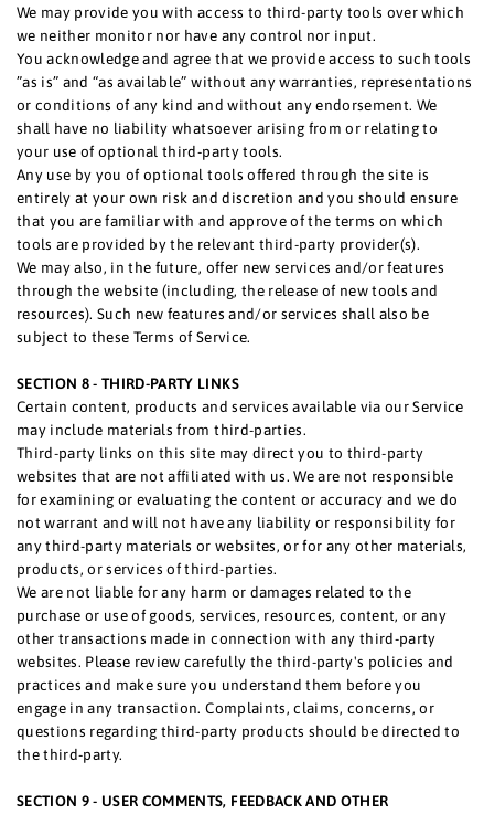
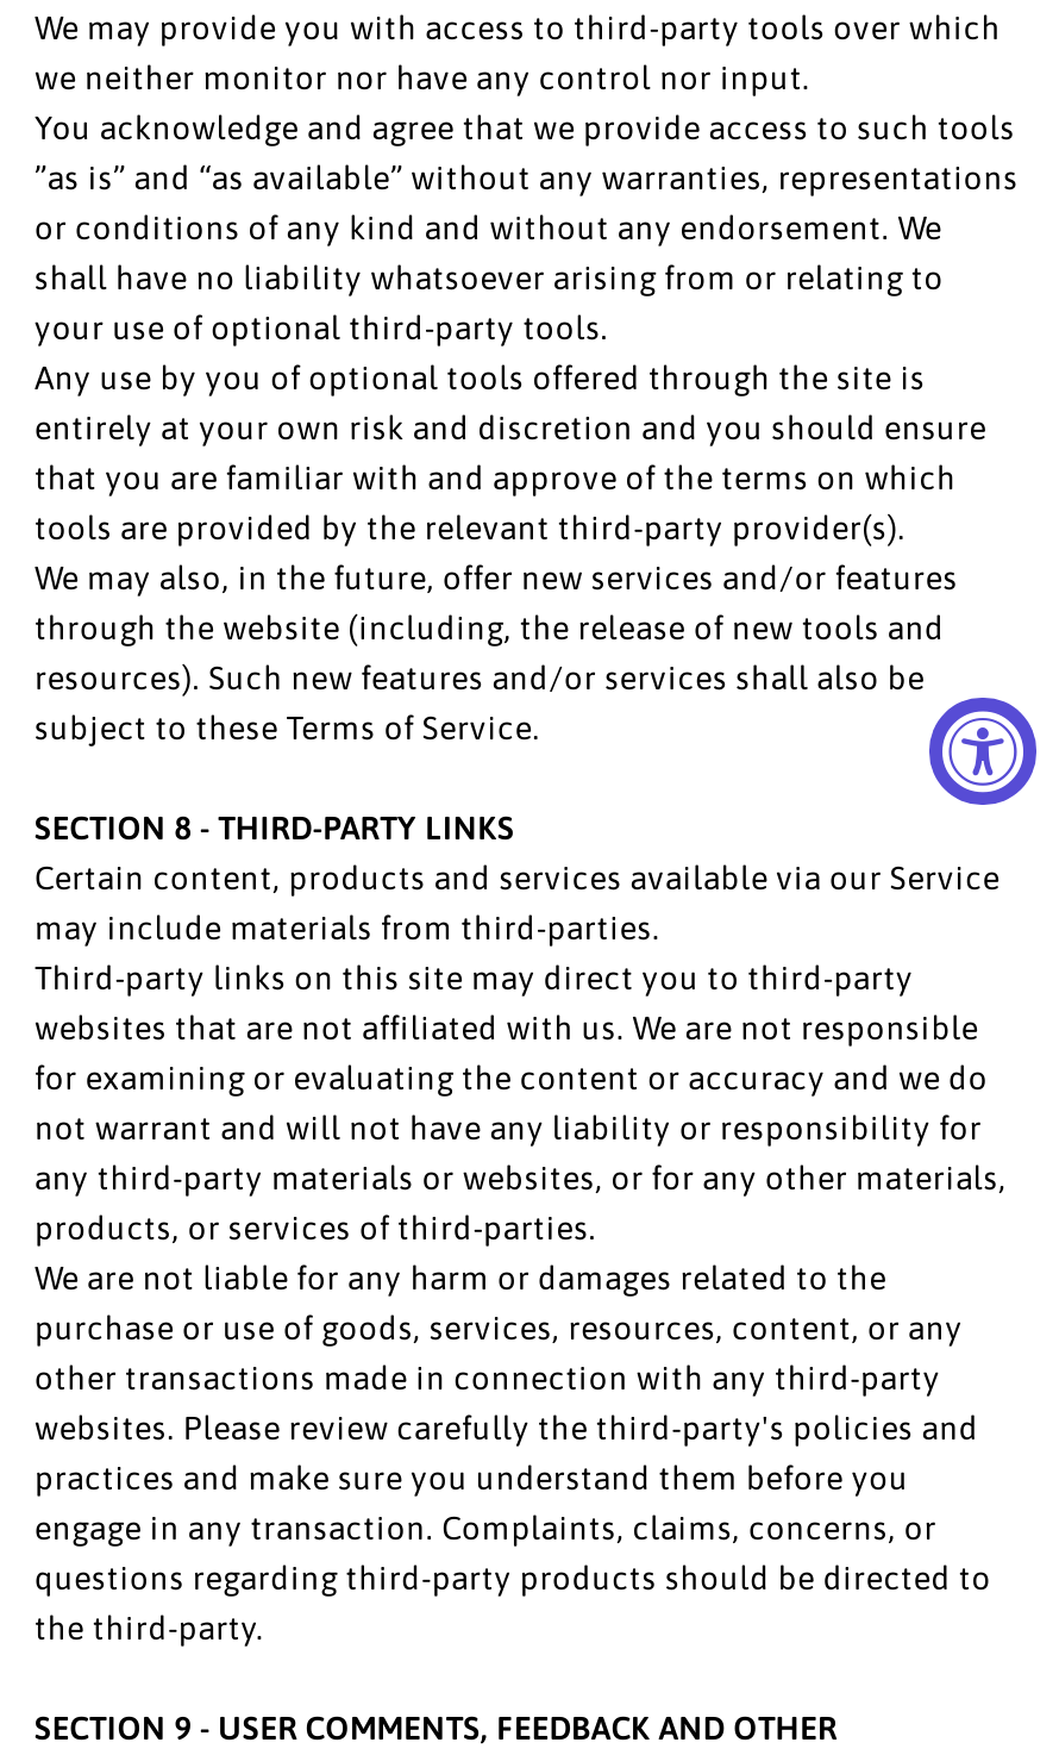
+ [image]
